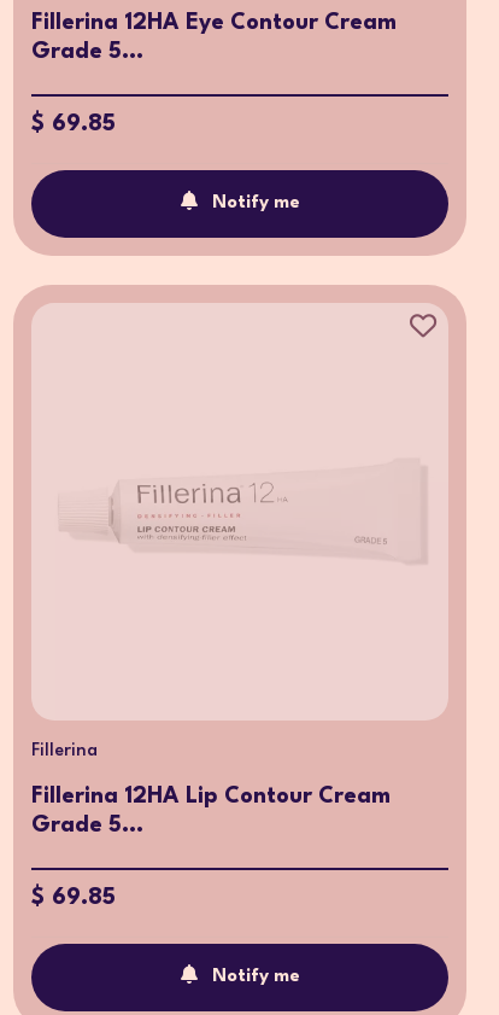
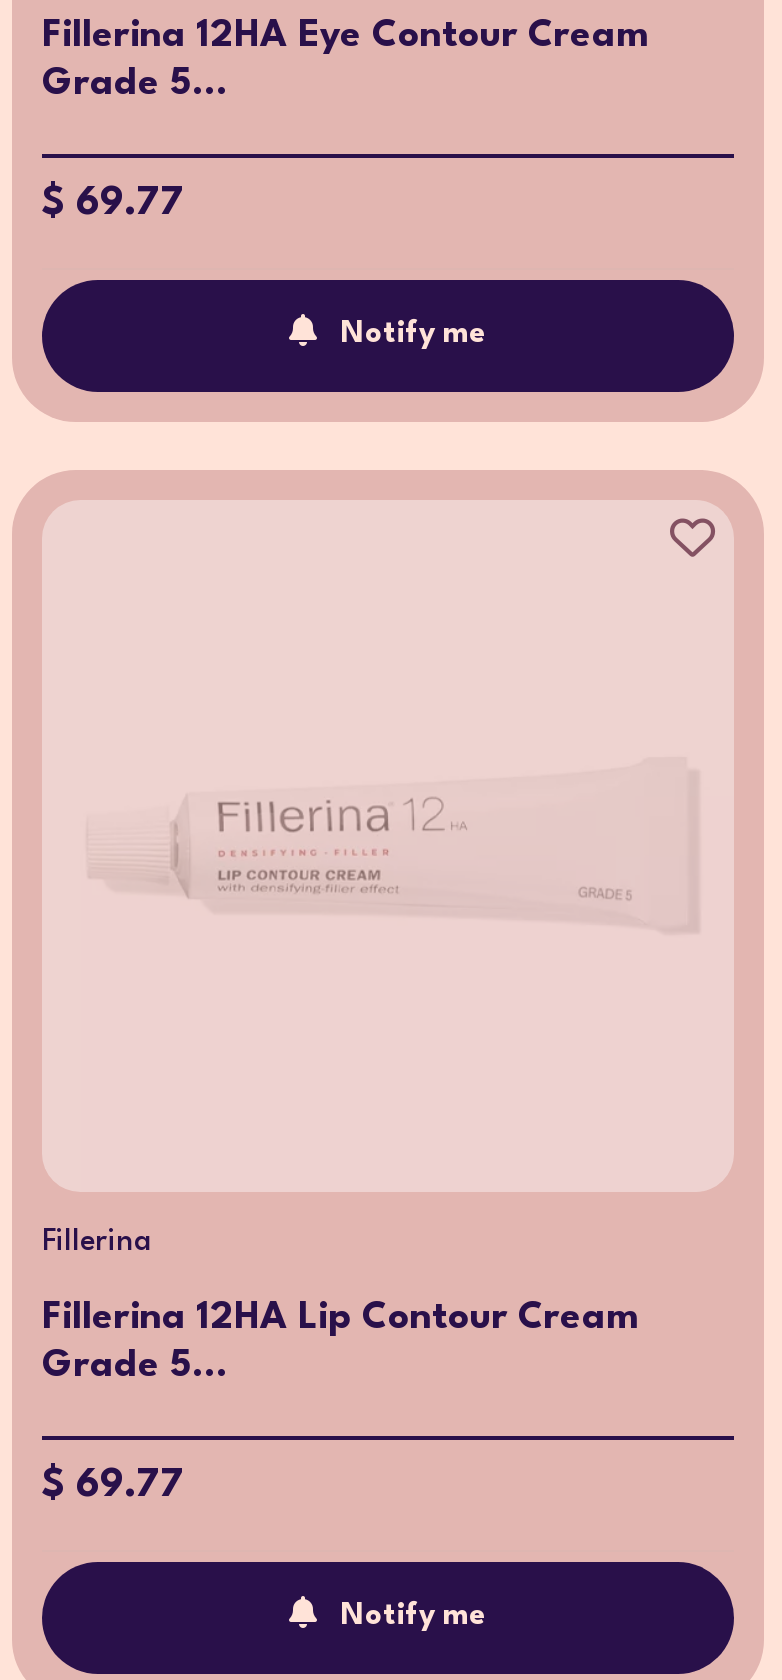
- $ 69.85
+ $ 69.77

- $ 69.85
+ $ 69.77
